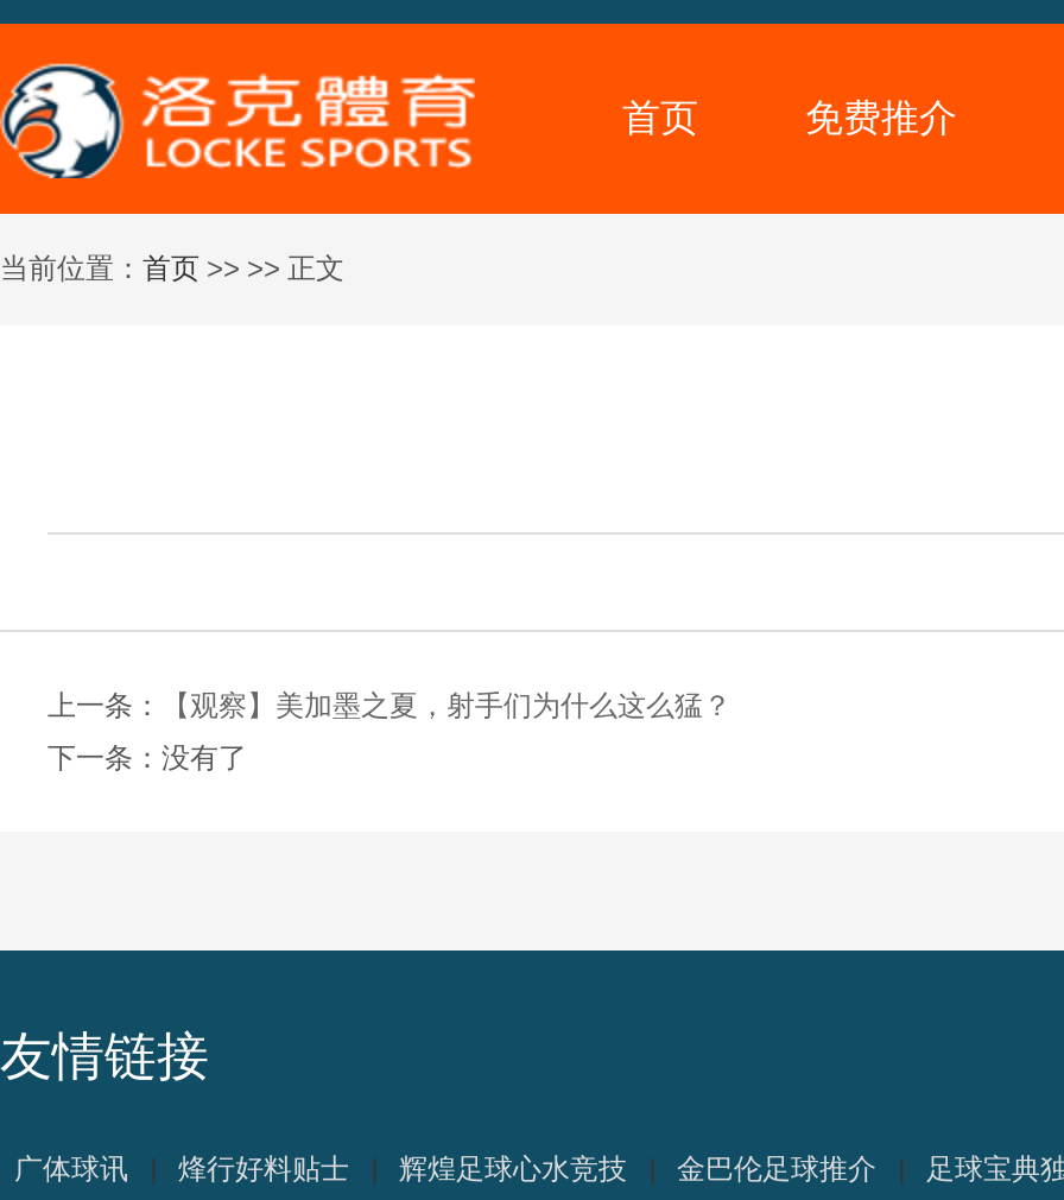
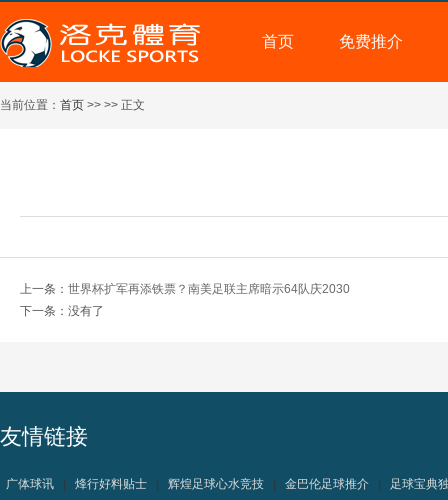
- 上一条：【观察】美加墨之夏，射手们为什么这么猛？
+ 上一条：世界杯扩军再添铁票？南美足联主席暗示64队庆2030
